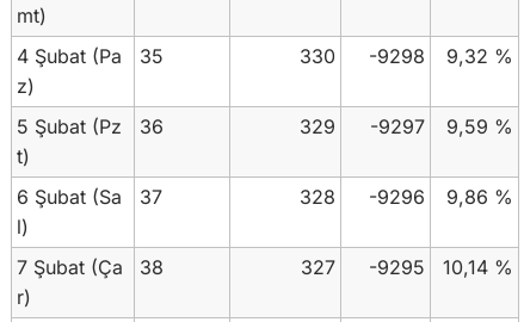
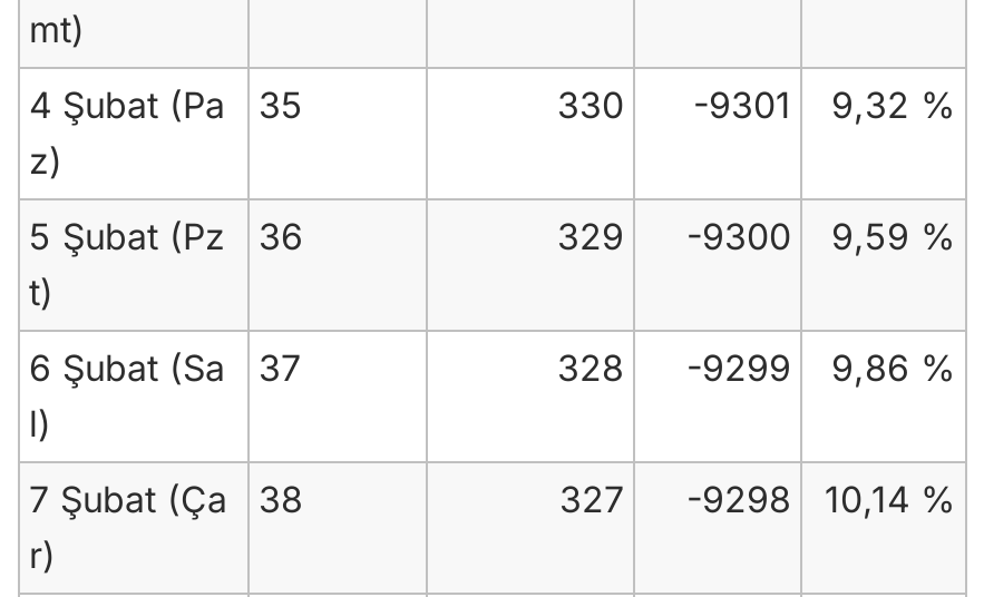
- 330 -9298 9,32 %
+ 330 -9301 9,32 %

- 329 -9297 9,59 %
+ 329 -9300 9,59 %

- 328 -9296 9,86 %
+ 328 -9299 9,86 %

- 327 -9295 10,14 %
+ 327 -9298 10,14 %
